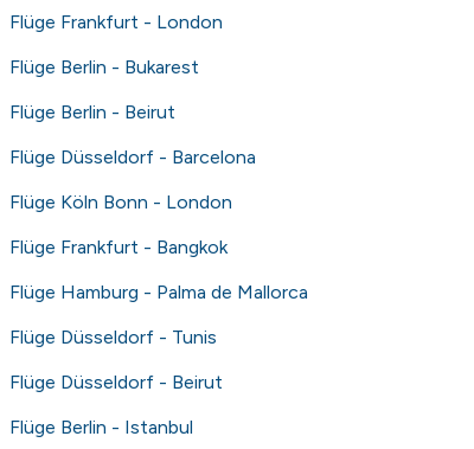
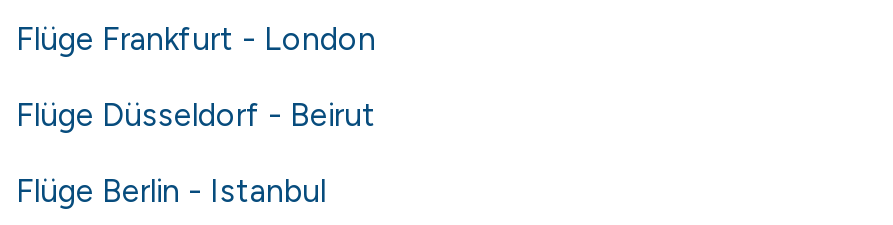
- Flüge Berlin - Bukarest
- Flüge Berlin - Beirut
- Flüge Düsseldorf - Barcelona
- Flüge Köln Bonn - London
- Flüge Frankfurt - Bangkok
- Flüge Hamburg - Palma de Mallorca
- Flüge Düsseldorf - Tunis
